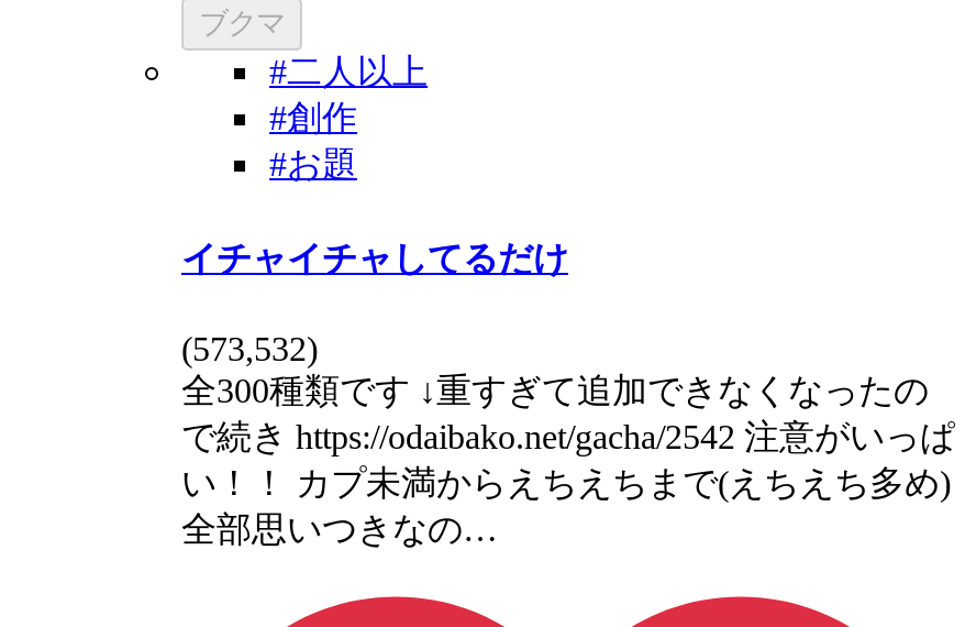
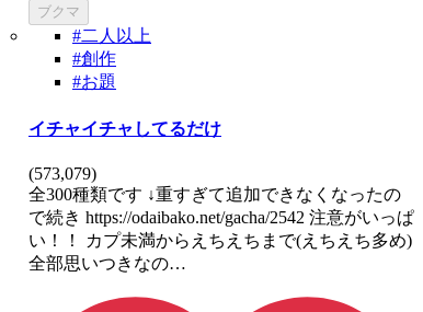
- (573,532)
+ (573,079)
